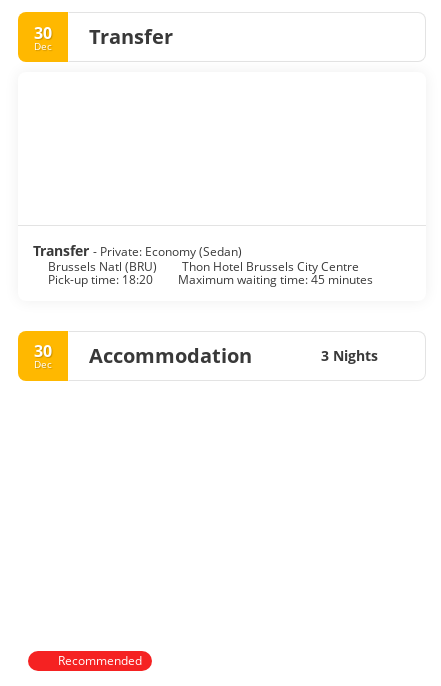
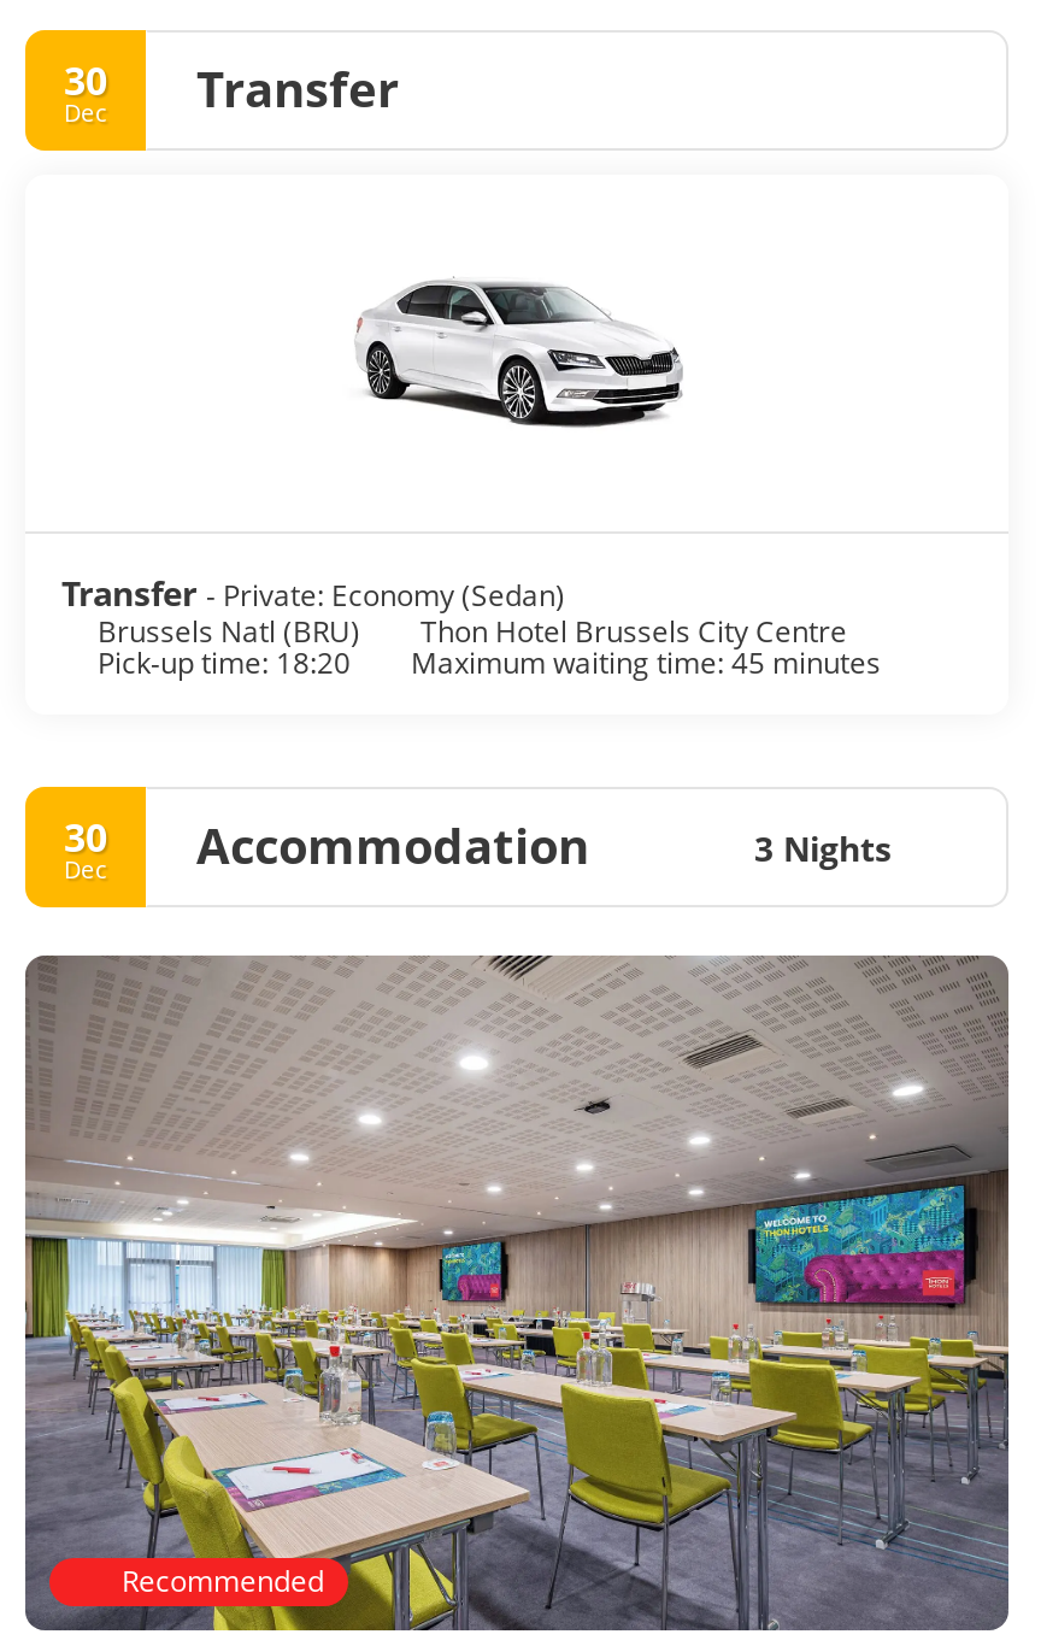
+ [image]

+ [image]
